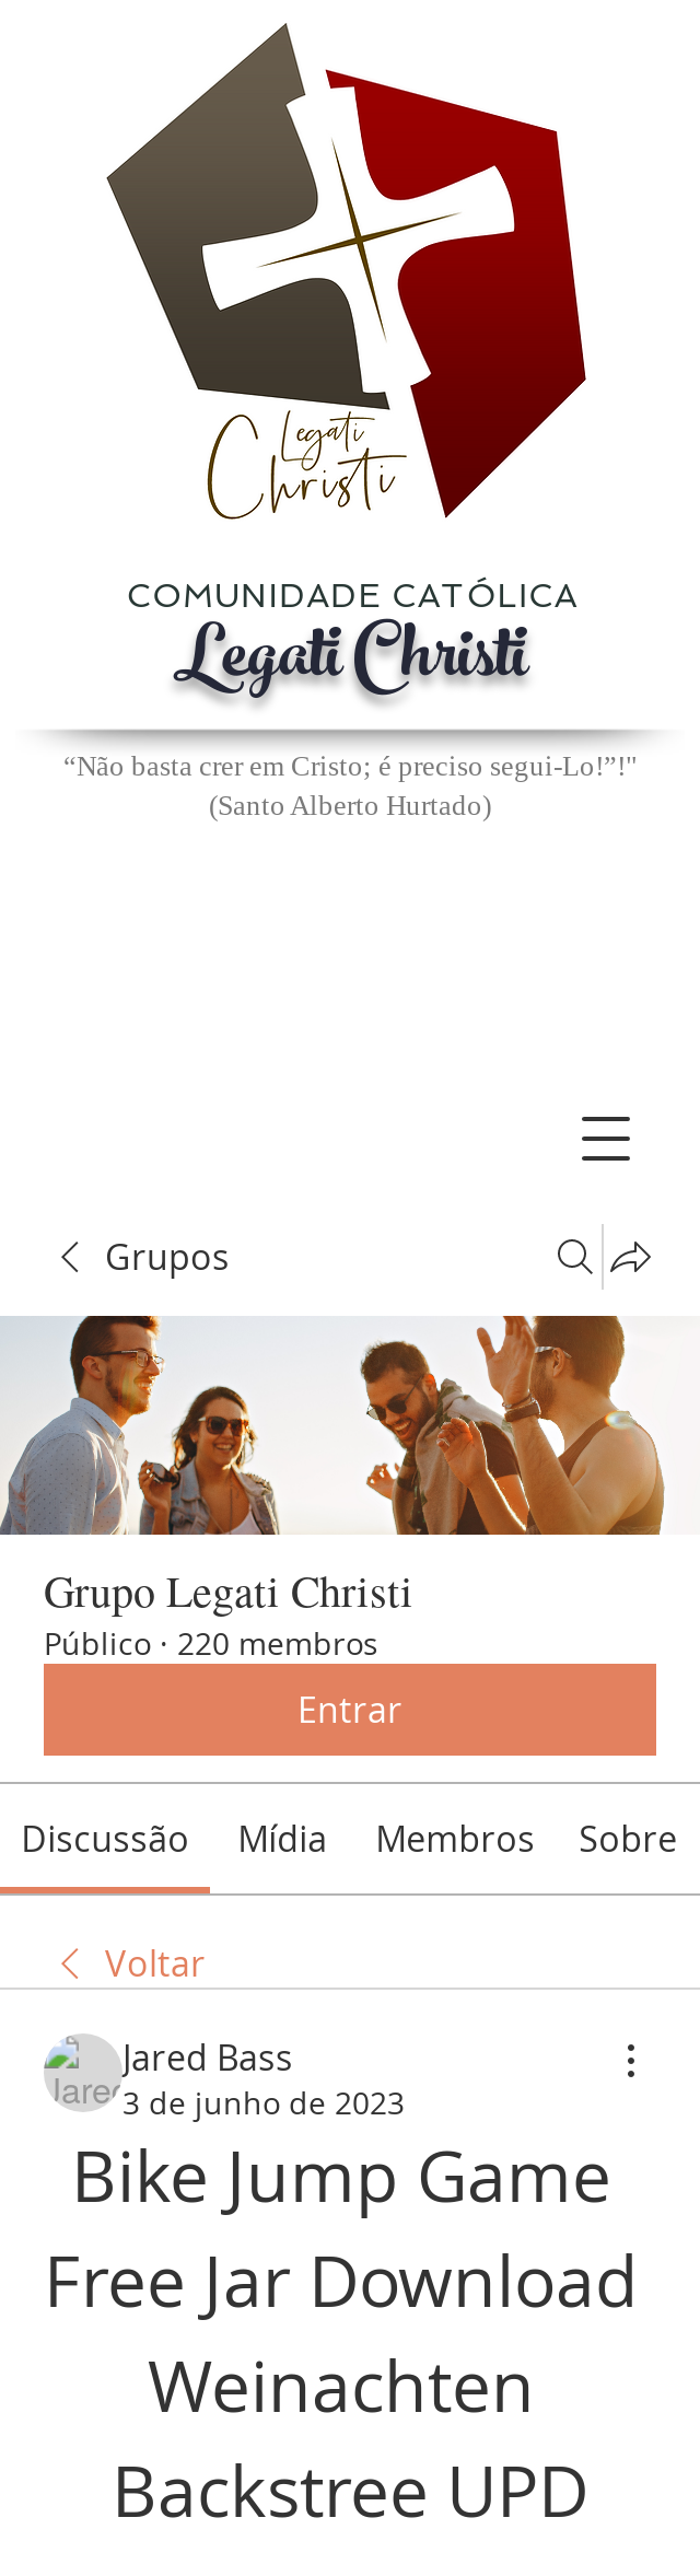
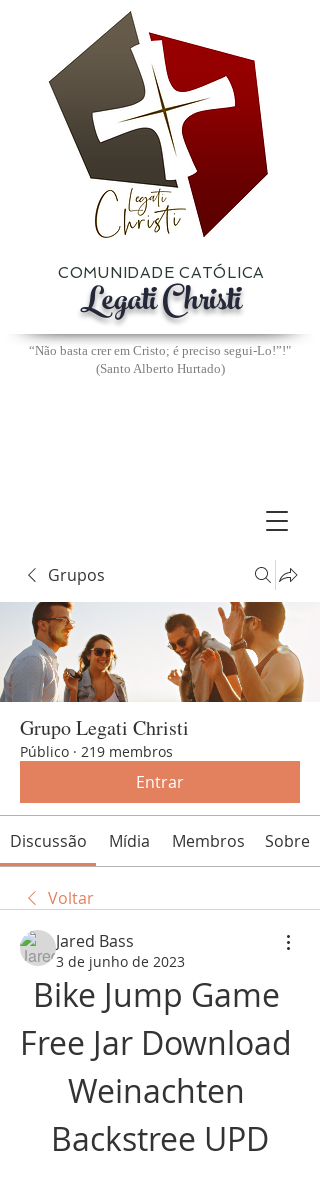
- Público · 220 membros
+ Público · 219 membros
